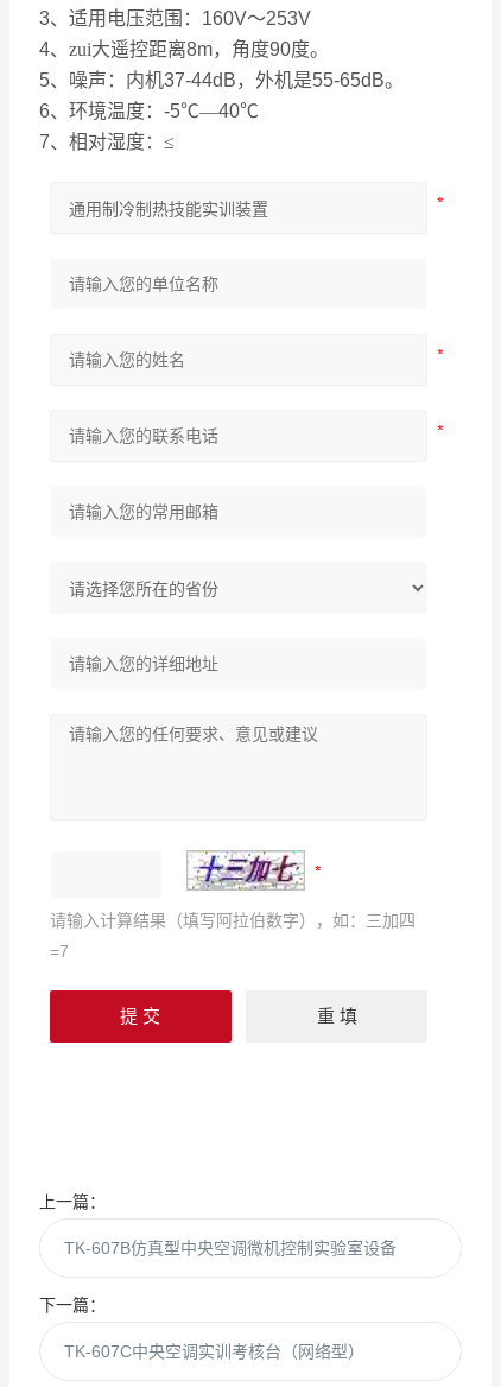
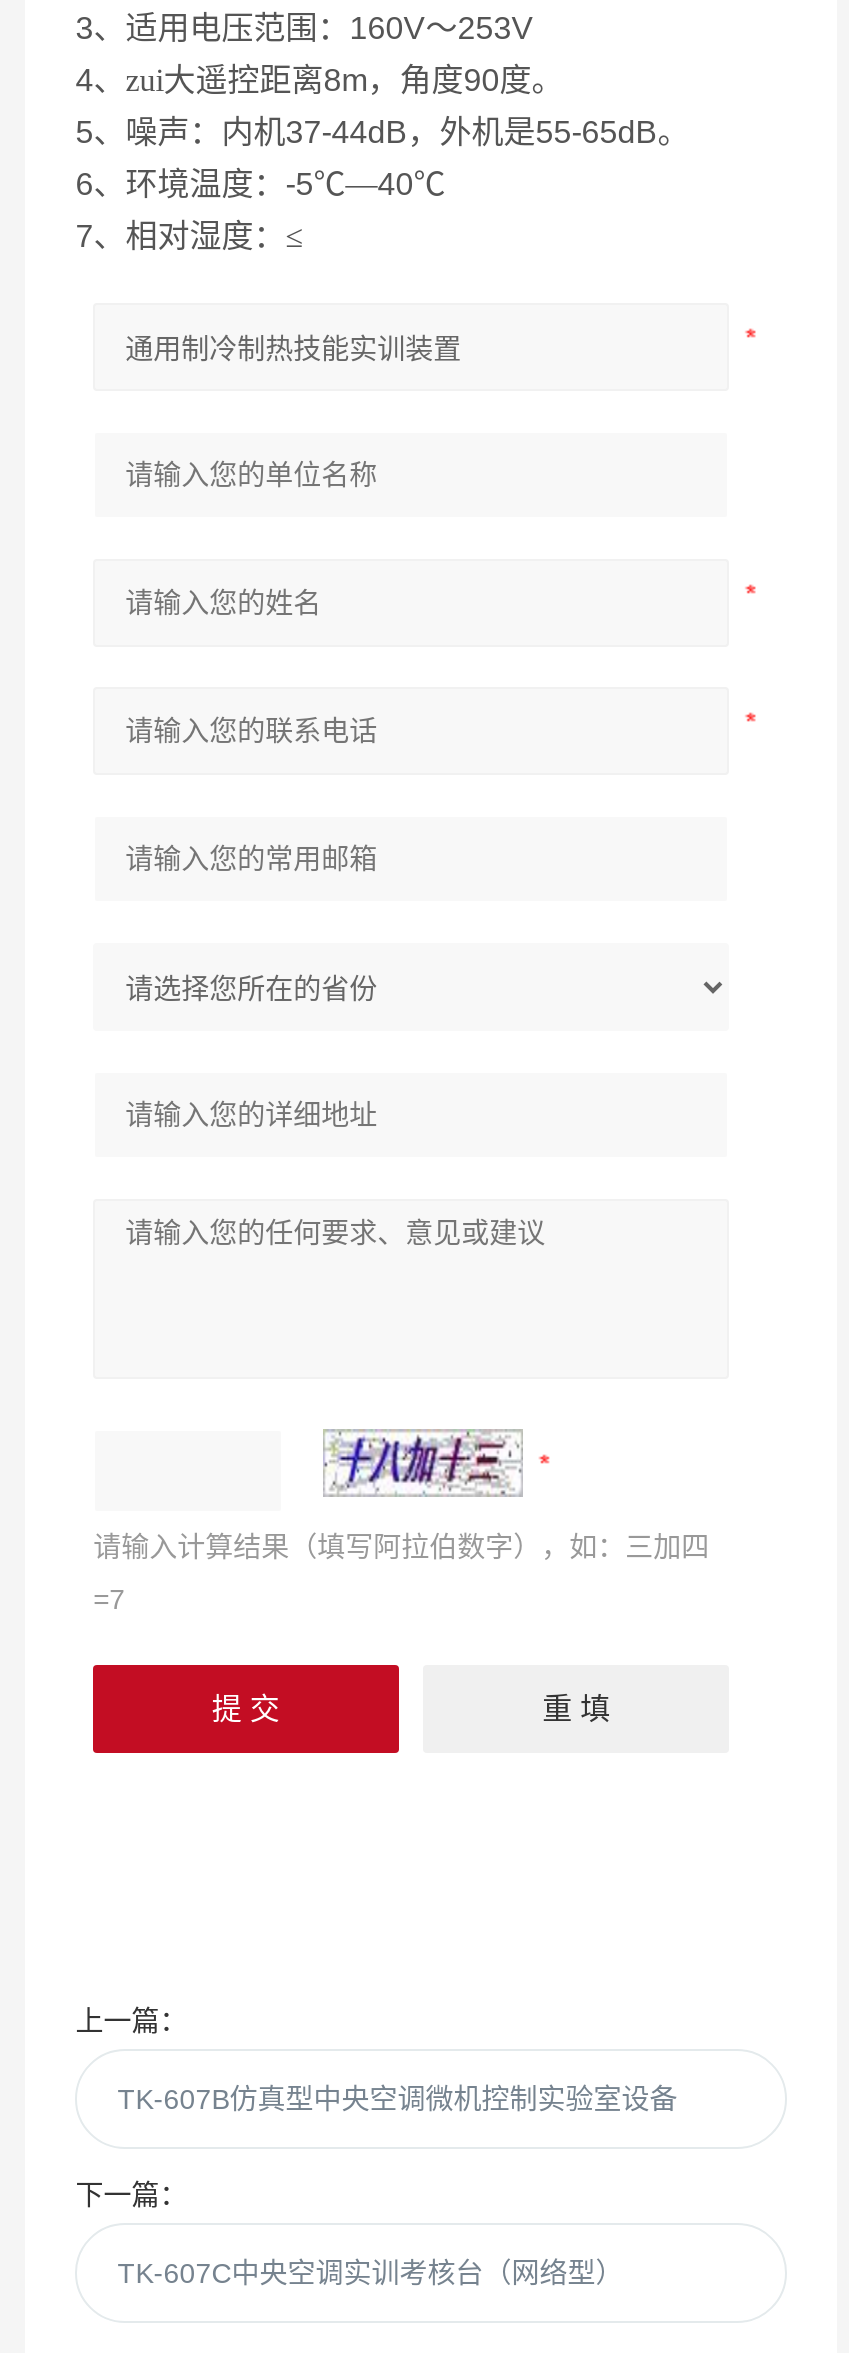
- [image]
+ [image]
